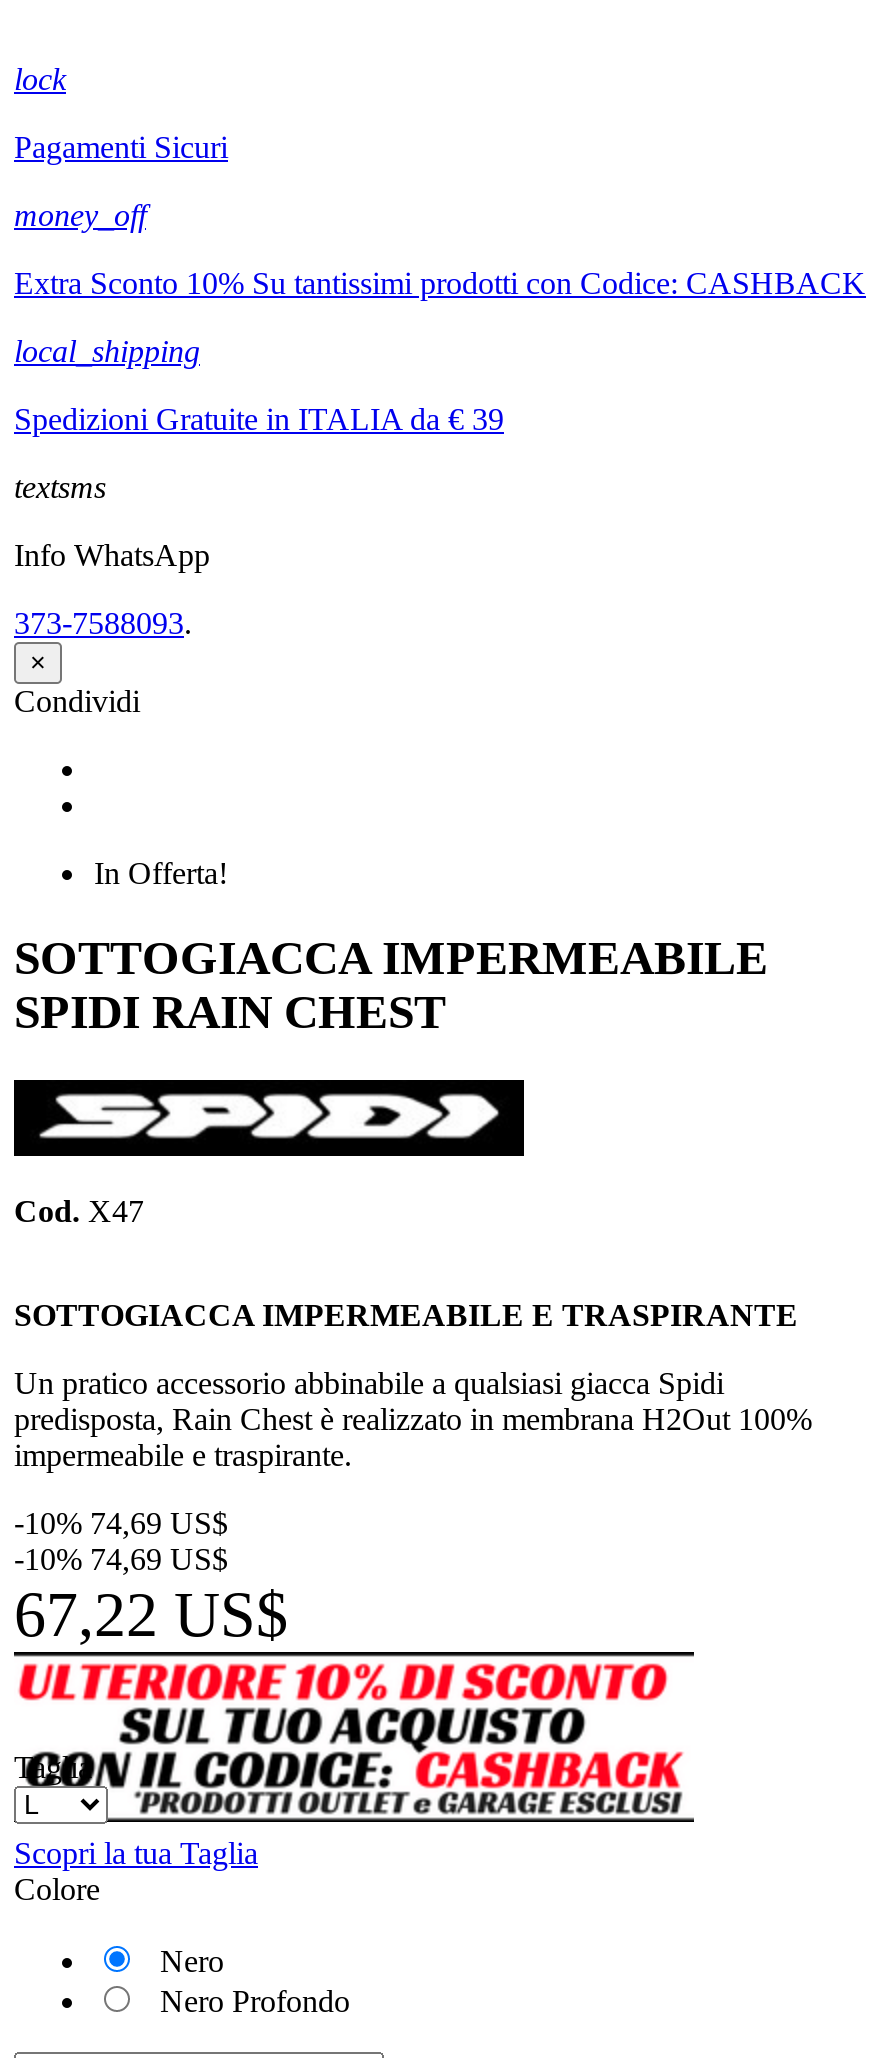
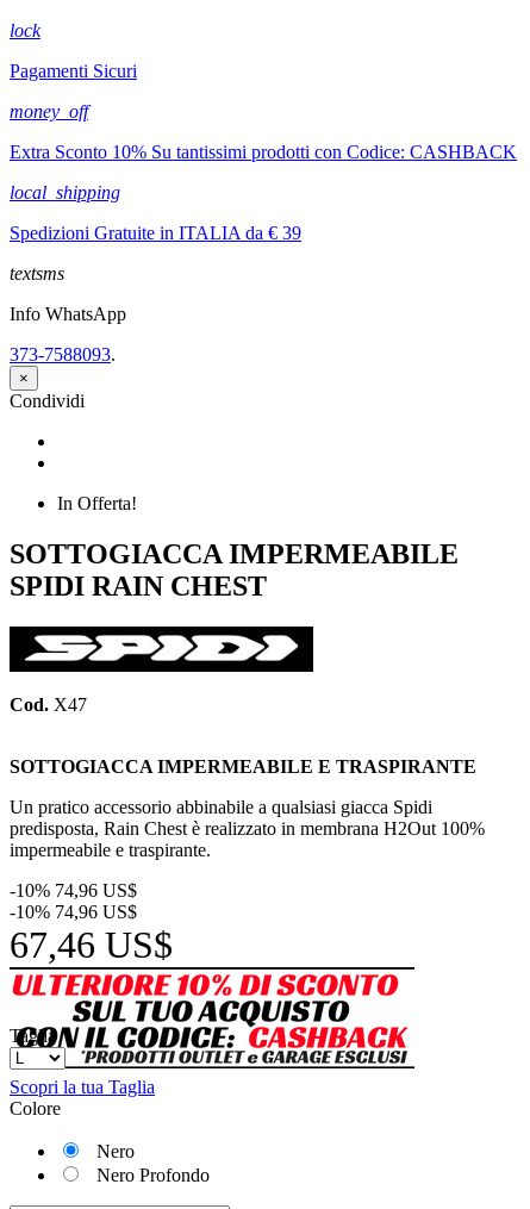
- -10% 74,69 US$
+ -10% 74,96 US$

- -10% 74,69 US$
+ -10% 74,96 US$

- 67,22 US$
+ 67,46 US$
